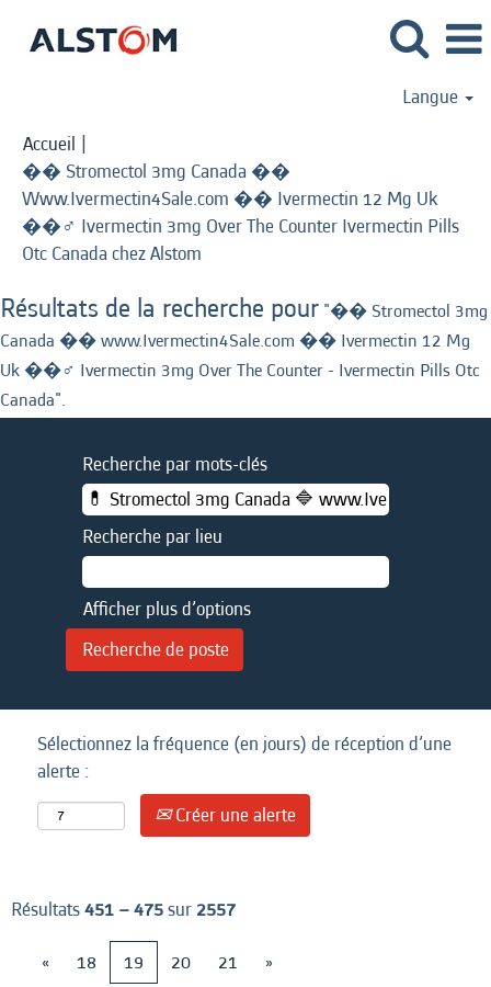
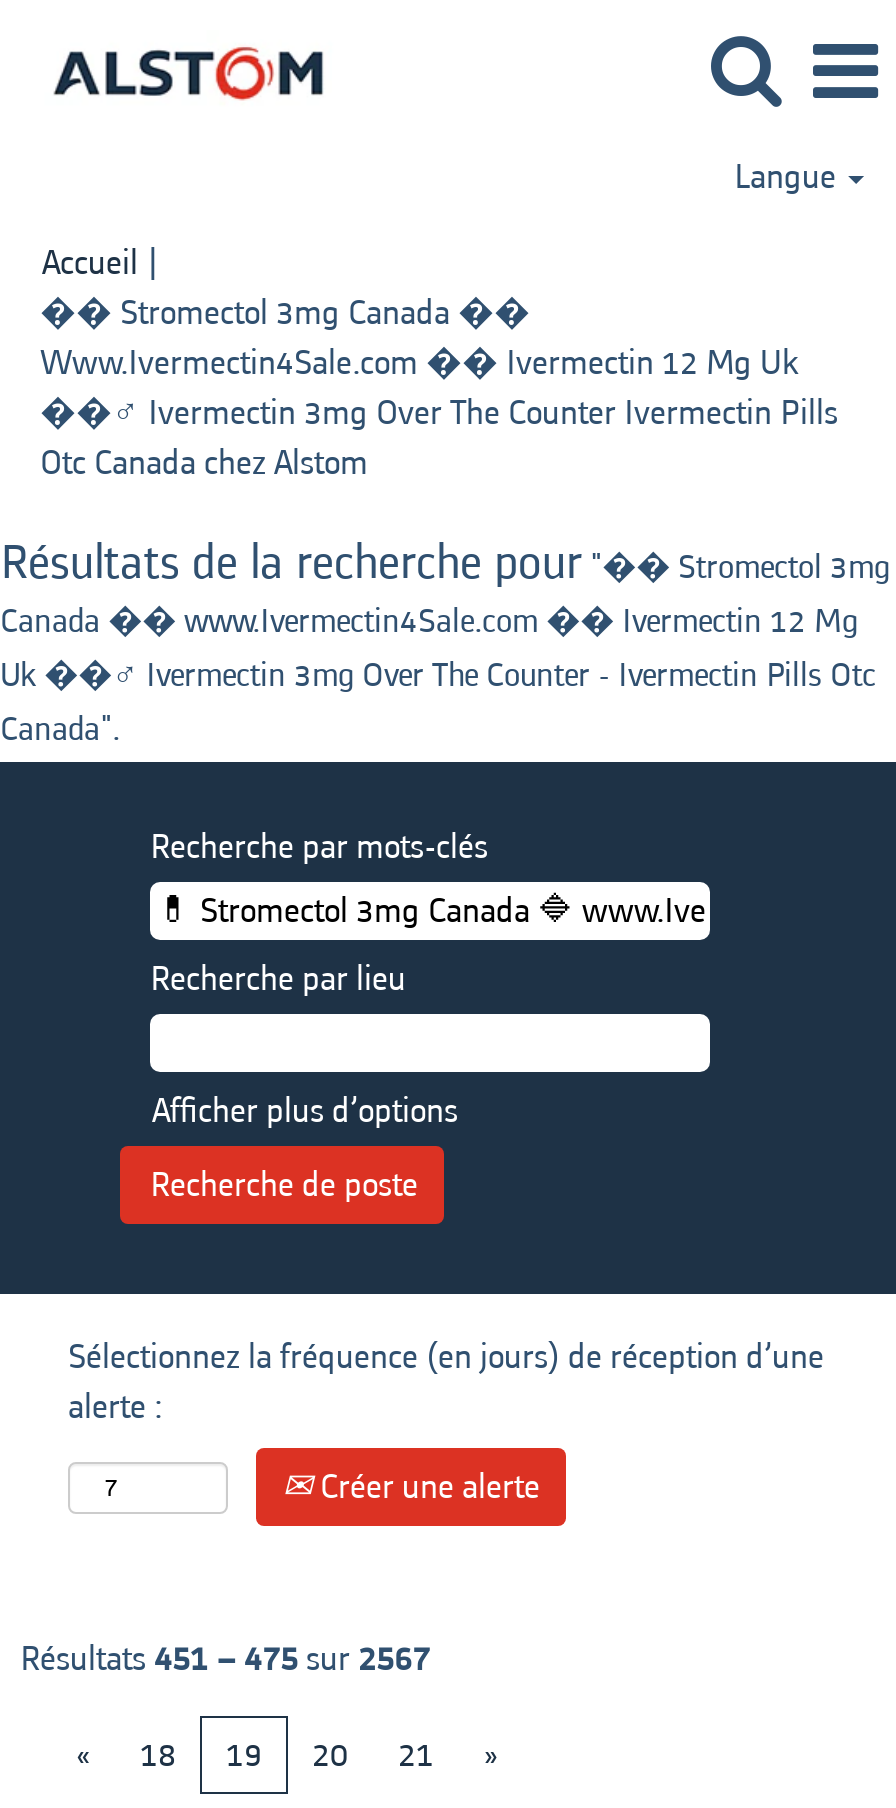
- Résultats 451 – 475 sur 2557
+ Résultats 451 – 475 sur 2567
